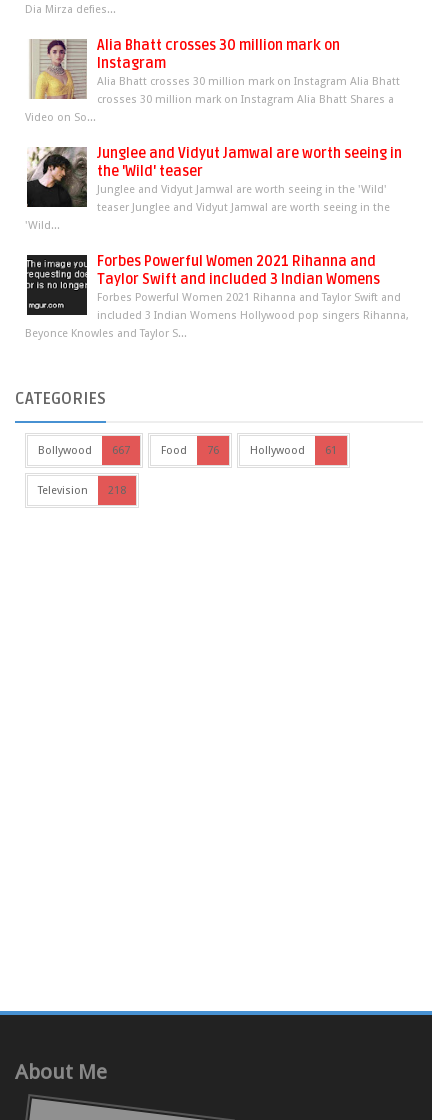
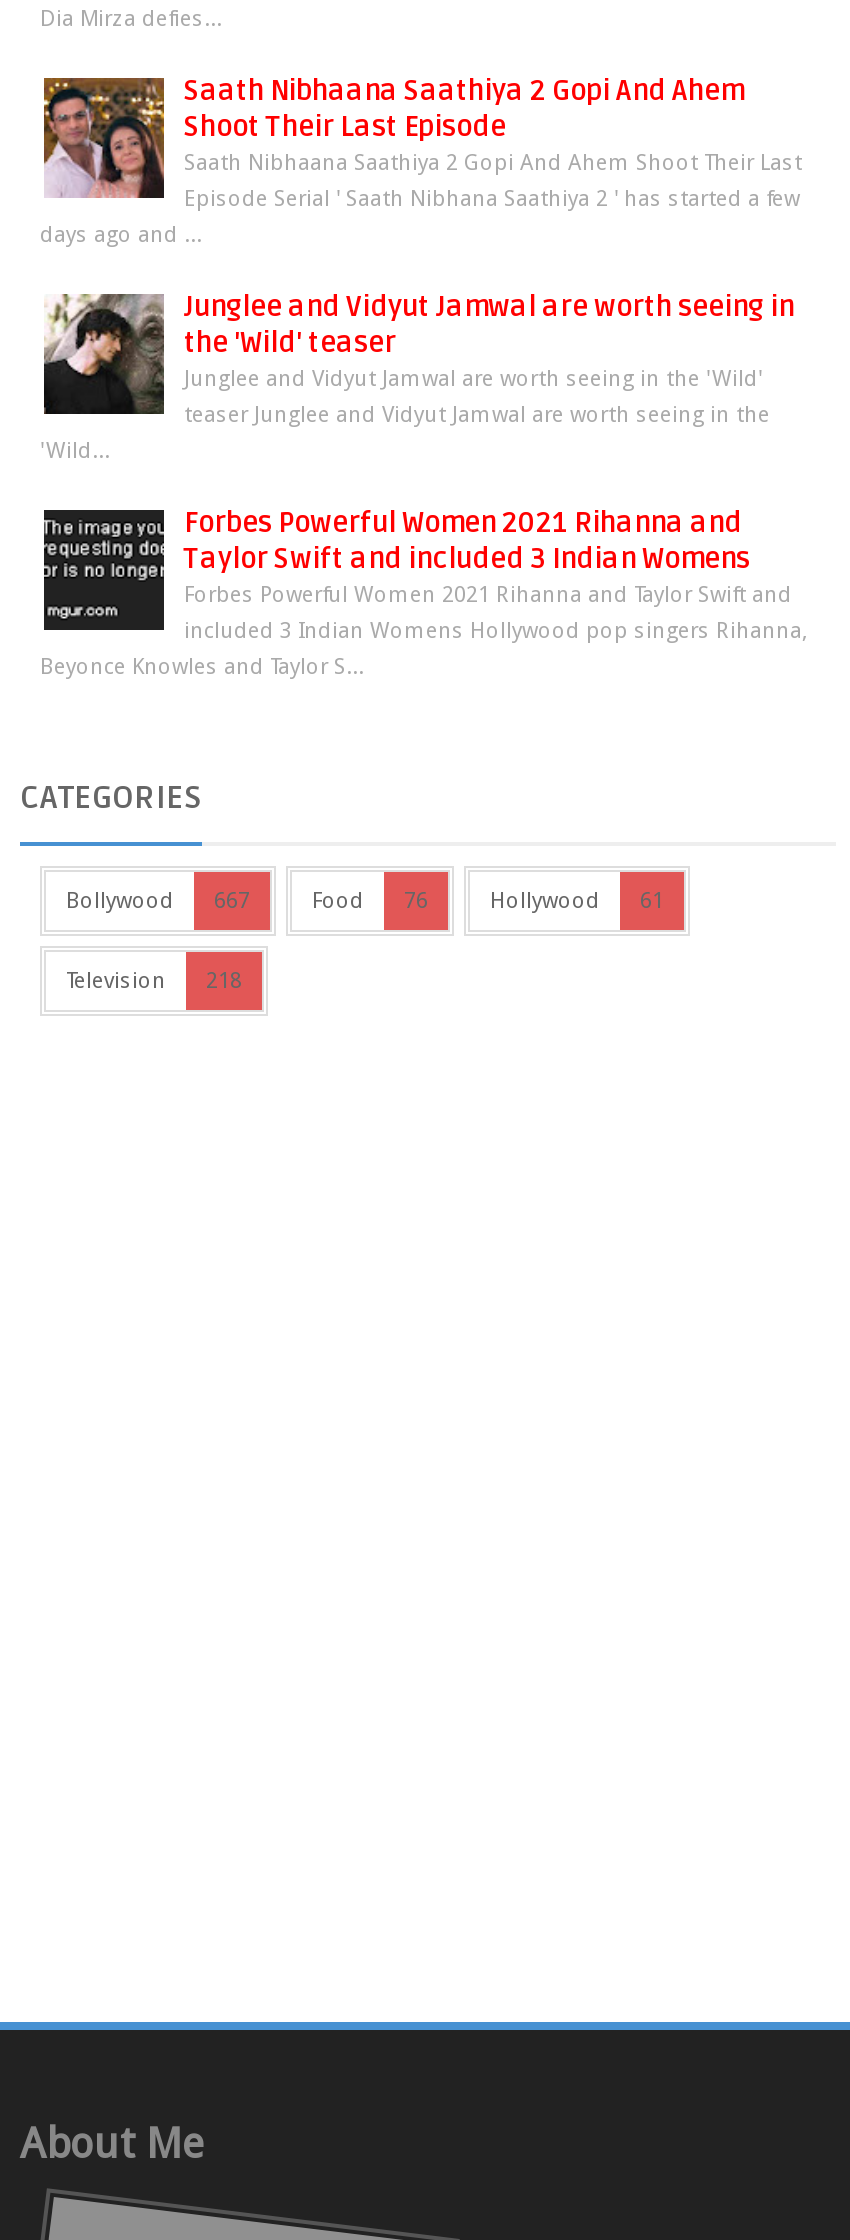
- [image]
- Alia Bhatt crosses 30 million mark on
- Instagram
- Alia Bhatt crosses 30 million mark on Instagram Alia Bhatt
- crosses 30 million mark on Instagram Alia Bhatt Shares a
- Video on So...
+ [image]
+ Saath Nibhaana Saathiya 2 Gopi And Ahem
+ Shoot Their Last Episode
+ Saath Nibhaana Saathiya 2 Gopi And Ahem Shoot Their Last
+ Episode Serial ' Saath Nibhana Saathiya 2 ' has started a few
+ days ago and ...
